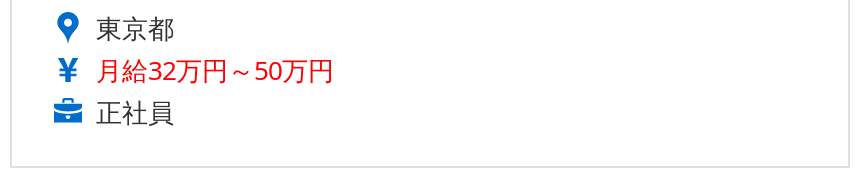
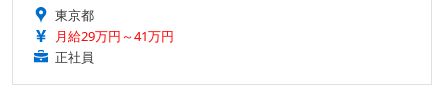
- 月給32万円～50万円
+ 月給29万円～41万円
